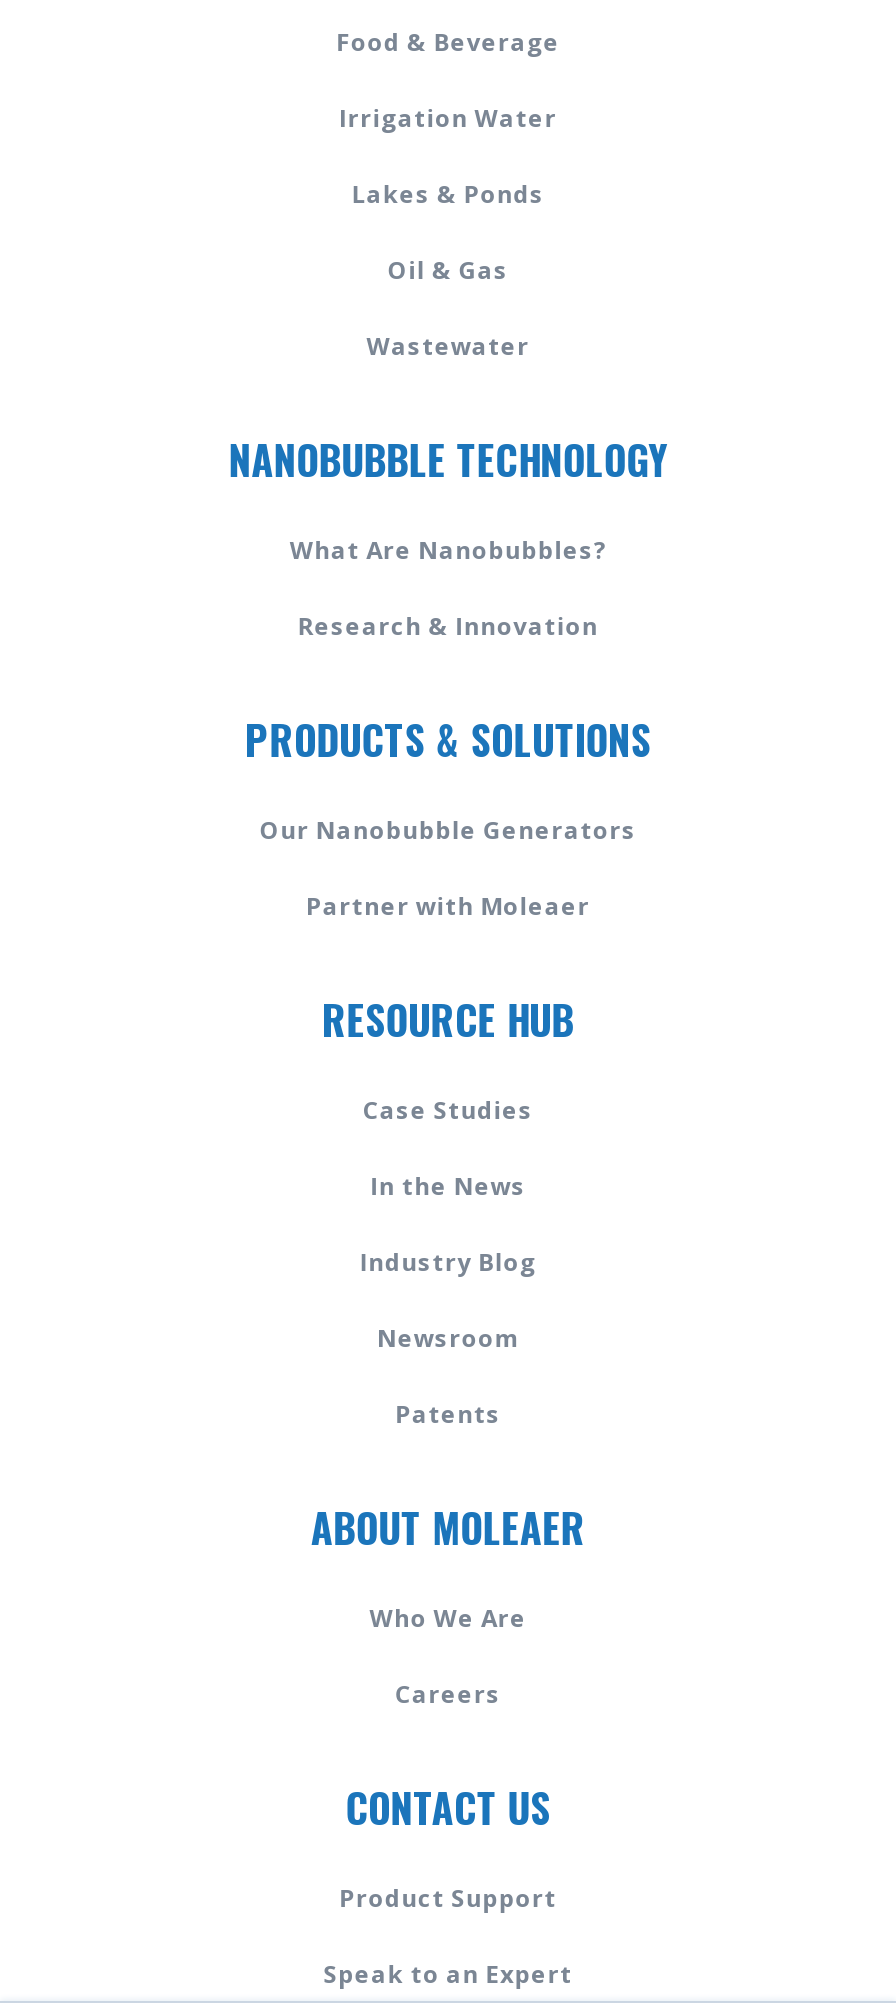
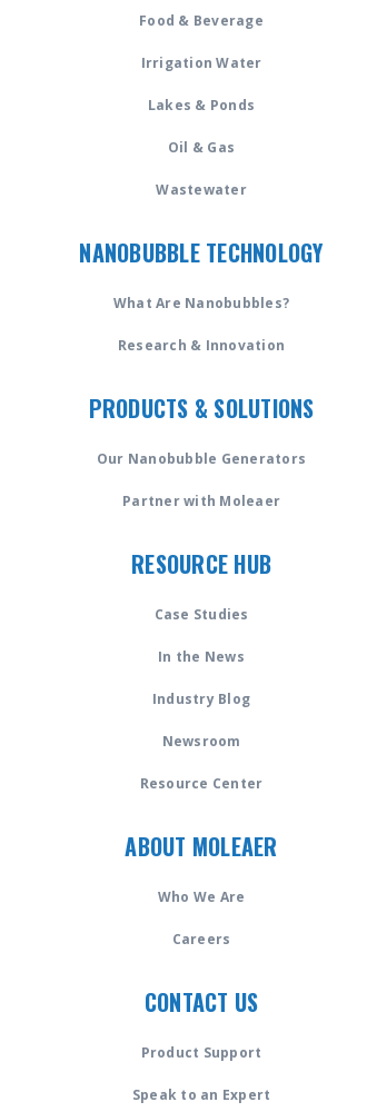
- Patents
+ Resource Center
